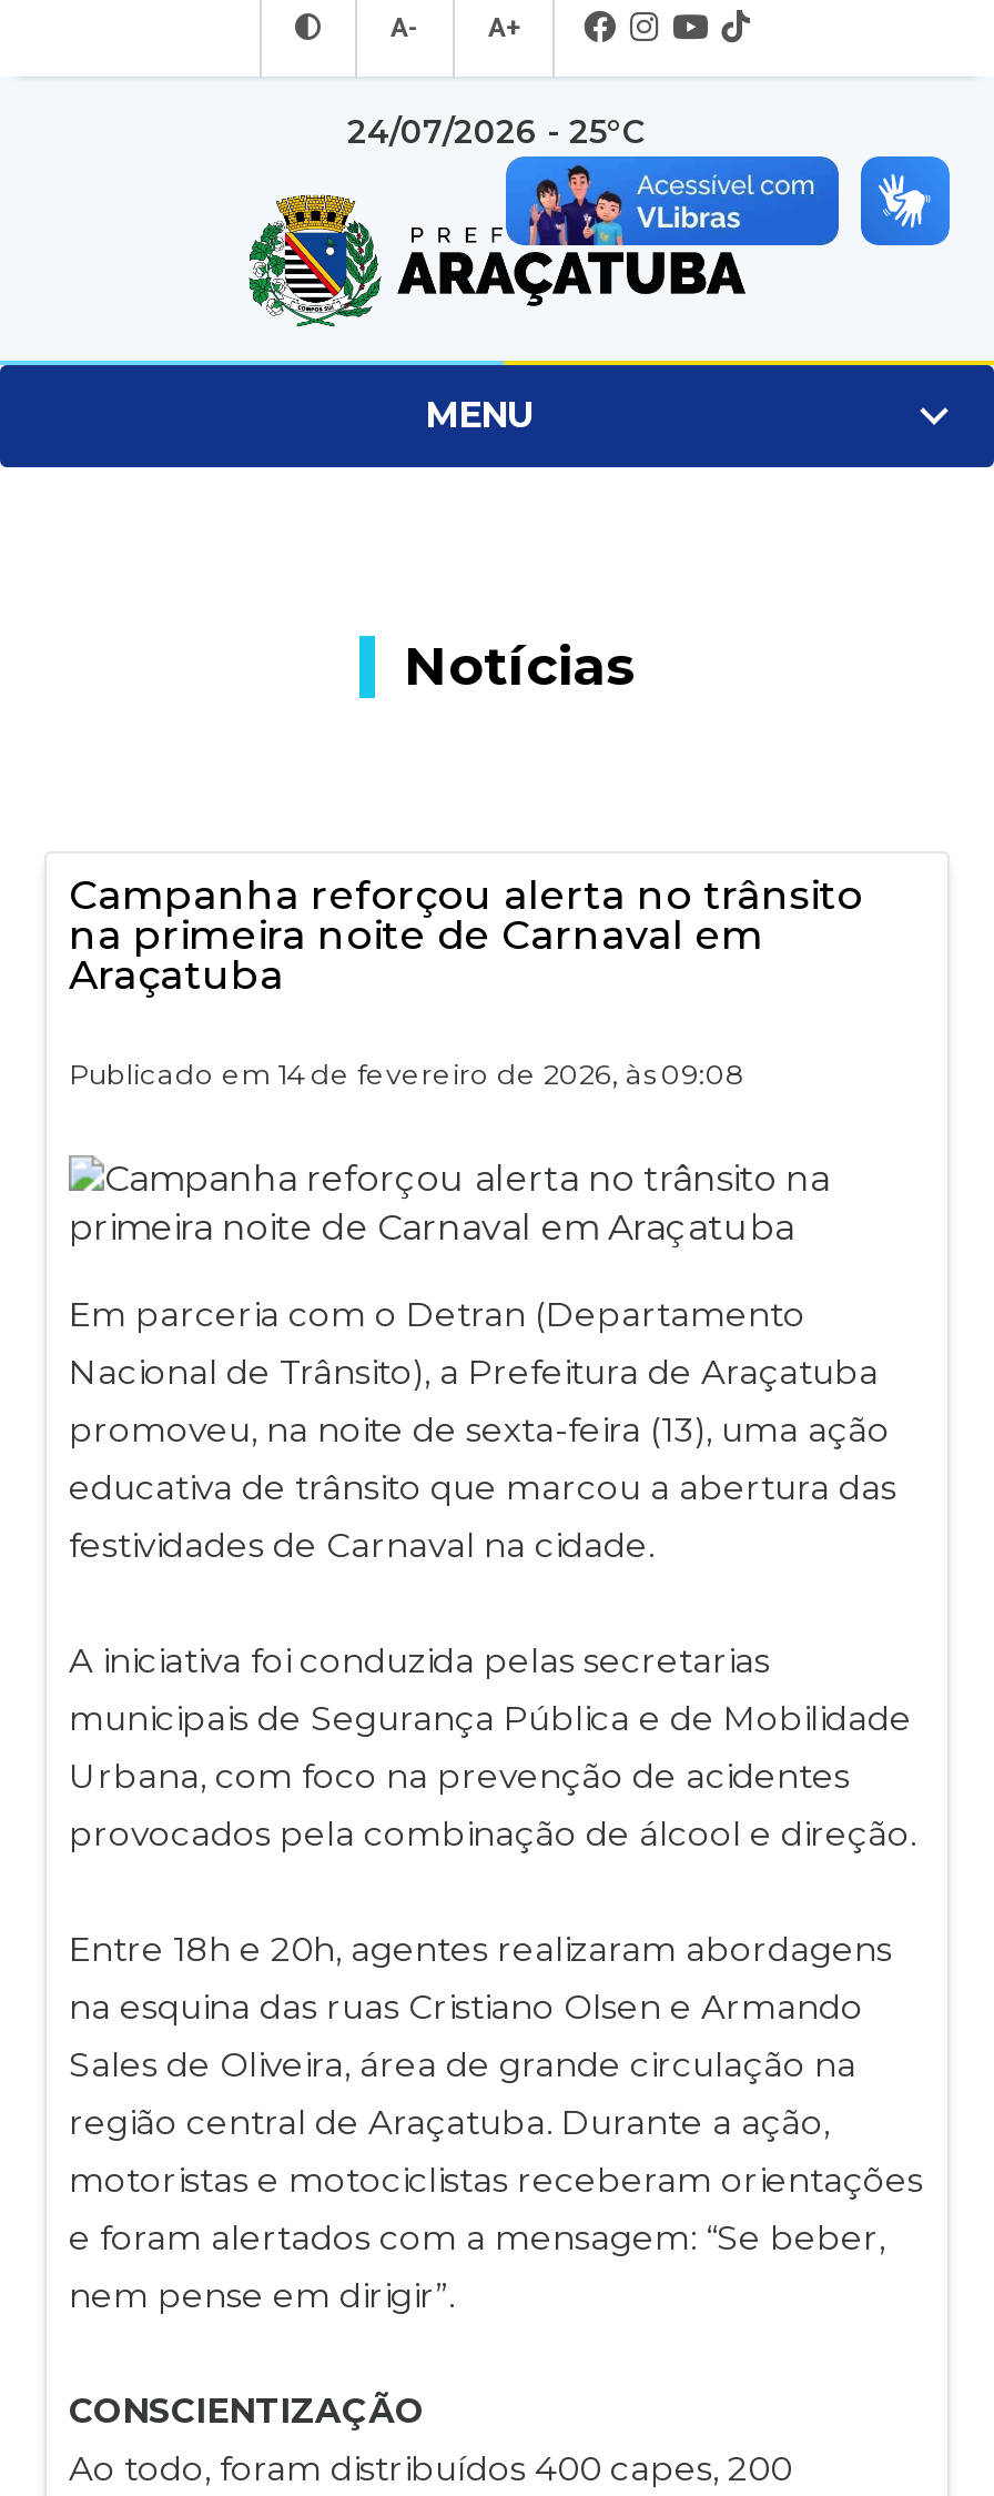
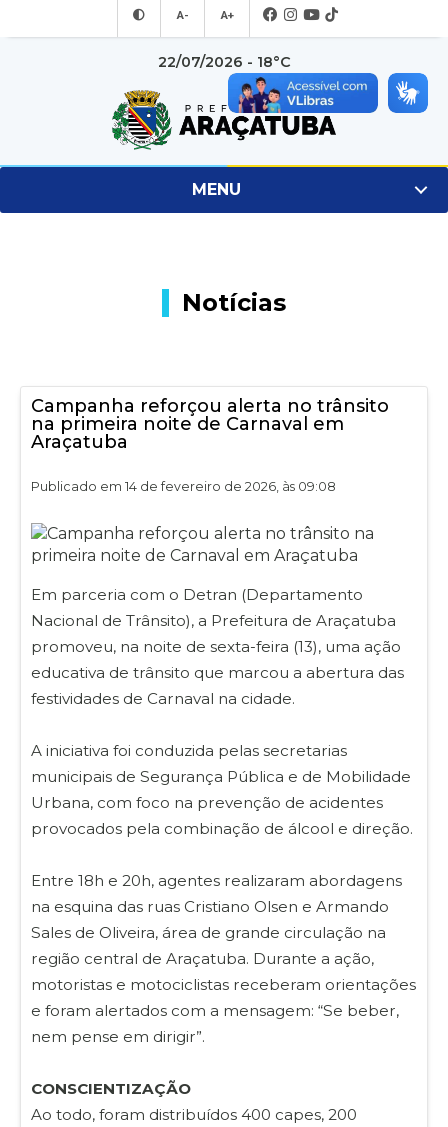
- 24/07/2026 - 25°C
+ 22/07/2026 - 18°C
